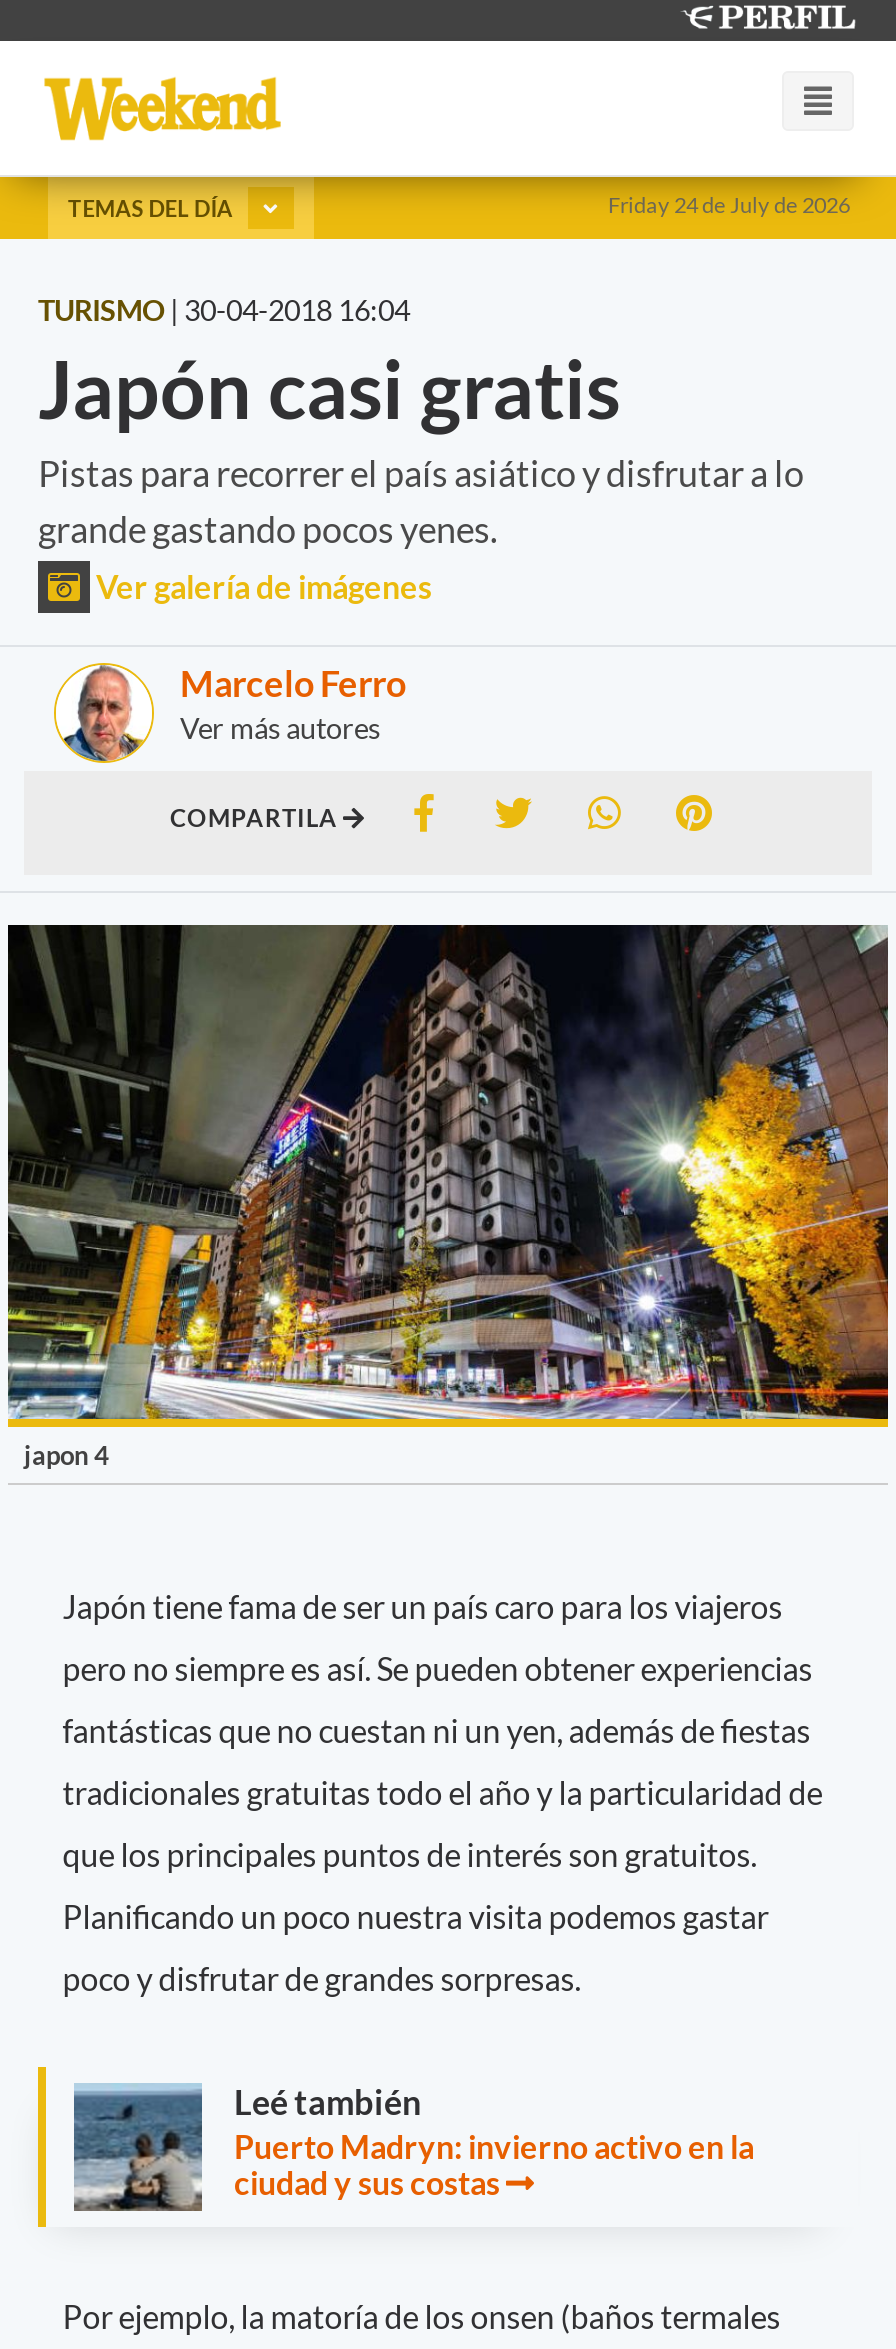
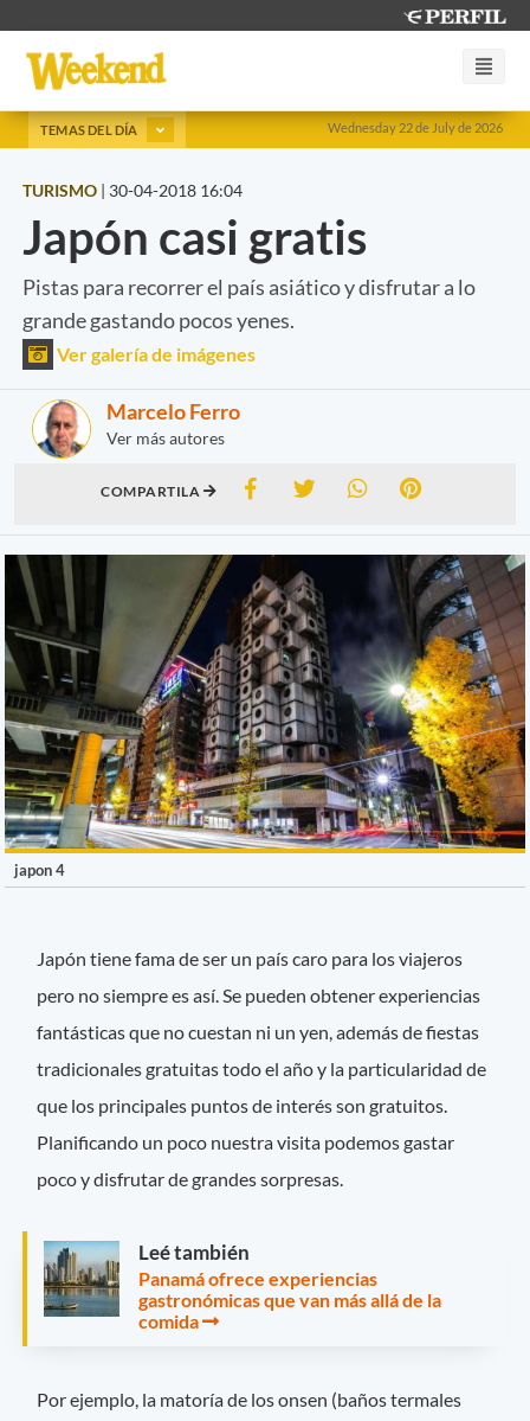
- Friday 24 de July de 2026
+ Wednesday 22 de July de 2026

- [image]
- Puerto Madryn: invierno activo en la
- ciudad y sus costas
+ [image]
+ Panamá ofrece experiencias
+ gastronómicas que van más allá de la
+ comida
